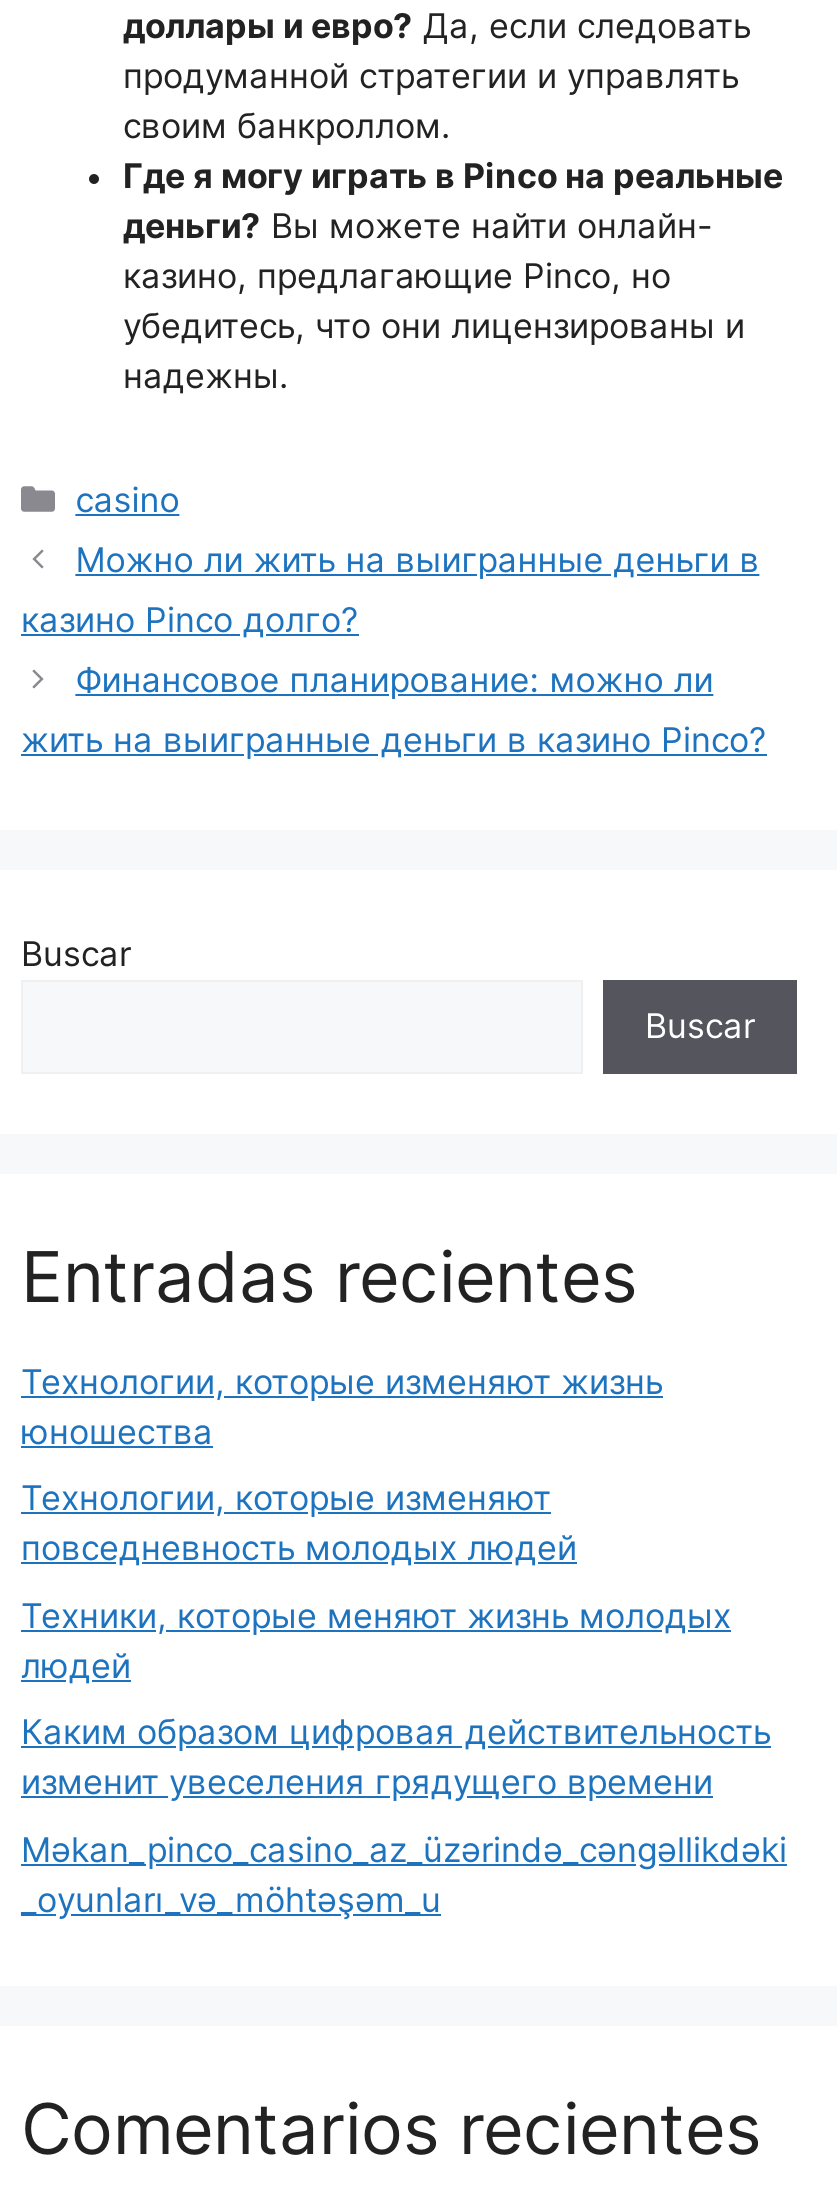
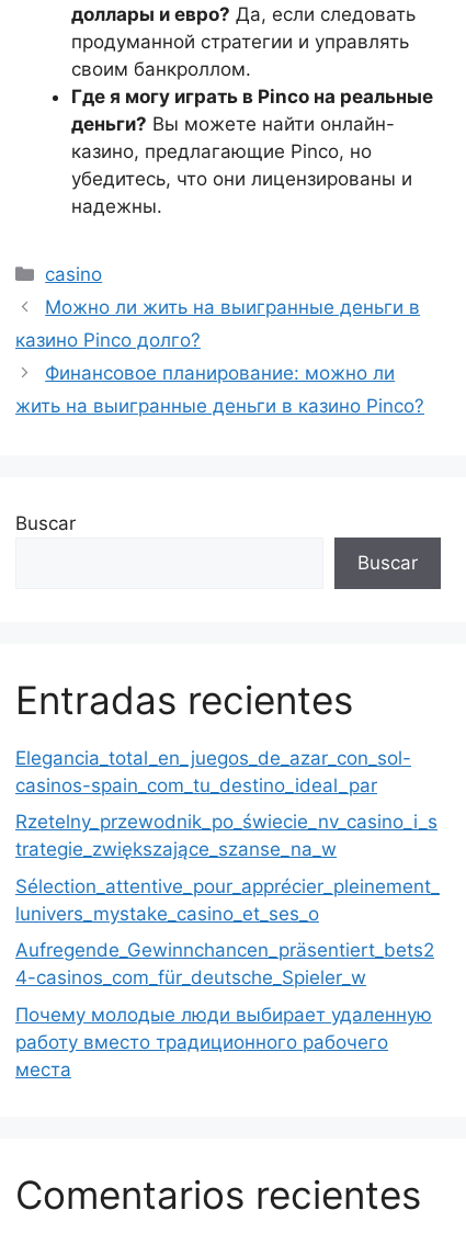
- Технологии, которые изменяют жизнь
- юношества
+ Elegancia_total_en_juegos_de_azar_con_sol-
+ casinos-spain_com_tu_destino_ideal_par

- Технологии, которые изменяют
- повседневность молодых людей
+ Rzetelny_przewodnik_po_świecie_nv_casino_i_s
+ trategie_zwiększające_szanse_na_w

- Техники, которые меняют жизнь молодых
- людей
+ Sélection_attentive_pour_apprécier_pleinement_
+ lunivers_mystake_casino_et_ses_o

- Каким образом цифровая действительность
- изменит увеселения грядущего времени
+ Aufregende_Gewinnchancen_präsentiert_bets2
+ 4-casinos_com_für_deutsche_Spieler_w

- Məkan_pinco_casino_az_üzərində_cəngəllikdəki
- _oyunları_və_möhtəşəm_u
+ Почему молодые люди выбирает удаленную
+ работу вместо традиционного рабочего
+ места
